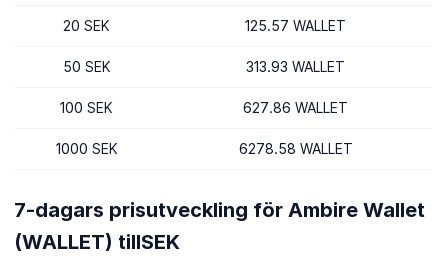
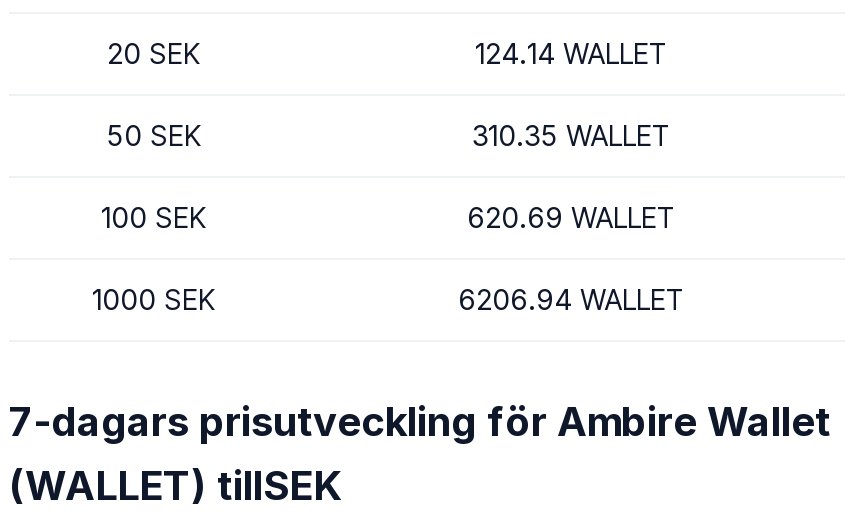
- 125.57 WALLET
+ 124.14 WALLET

- 313.93 WALLET
+ 310.35 WALLET

- 627.86 WALLET
+ 620.69 WALLET

- 6278.58 WALLET
+ 6206.94 WALLET
